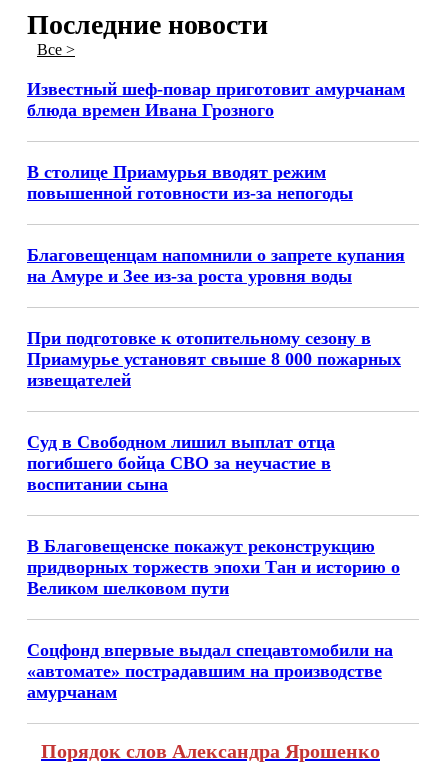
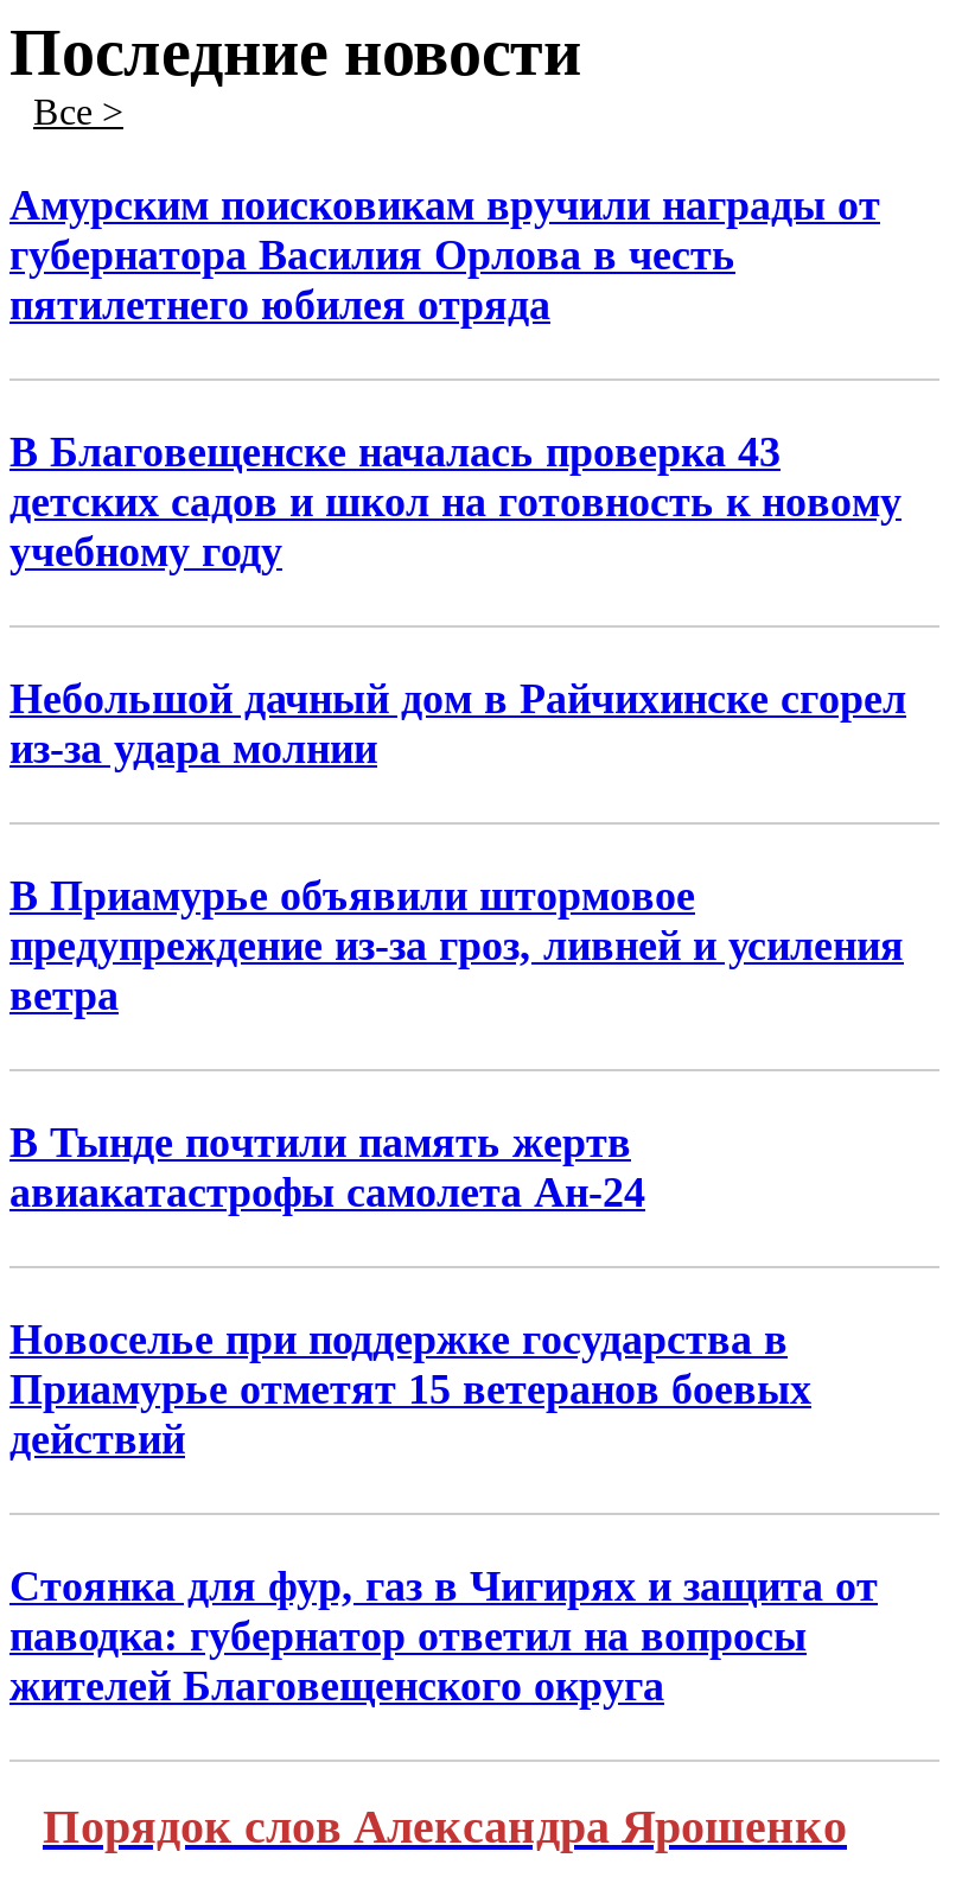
- Известный шеф-повар приготовит амурчанам
- блюда времен Ивана Грозного
+ Амурским поисковикам вручили награды от
+ губернатора Василия Орлова в честь
+ пятилетнего юбилея отряда

- В столице Приамурья вводят режим
- повышенной готовности из-за непогоды
+ В Благовещенске началась проверка 43
+ детских садов и школ на готовность к новому
+ учебному году

- Благовещенцам напомнили о запрете купания
- на Амуре и Зее из-за роста уровня воды
+ Небольшой дачный дом в Райчихинске сгорел
+ из-за удара молнии

- При подготовке к отопительному сезону в
- Приамурье установят свыше 8 000 пожарных
- извещателей
+ В Приамурье объявили штормовое
+ предупреждение из-за гроз, ливней и усиления
+ ветра

- Суд в Свободном лишил выплат отца
- погибшего бойца СВО за неучастие в
- воспитании сына
+ В Тынде почтили память жертв
+ авиакатастрофы самолета Ан-24

- В Благовещенске покажут реконструкцию
- придворных торжеств эпохи Тан и историю о
- Великом шелковом пути
+ Новоселье при поддержке государства в
+ Приамурье отметят 15 ветеранов боевых
+ действий

- Соцфонд впервые выдал спецавтомобили на
- «автомате» пострадавшим на производстве
- амурчанам
+ Стоянка для фур, газ в Чигирях и защита от
+ паводка: губернатор ответил на вопросы
+ жителей Благовещенского округа
